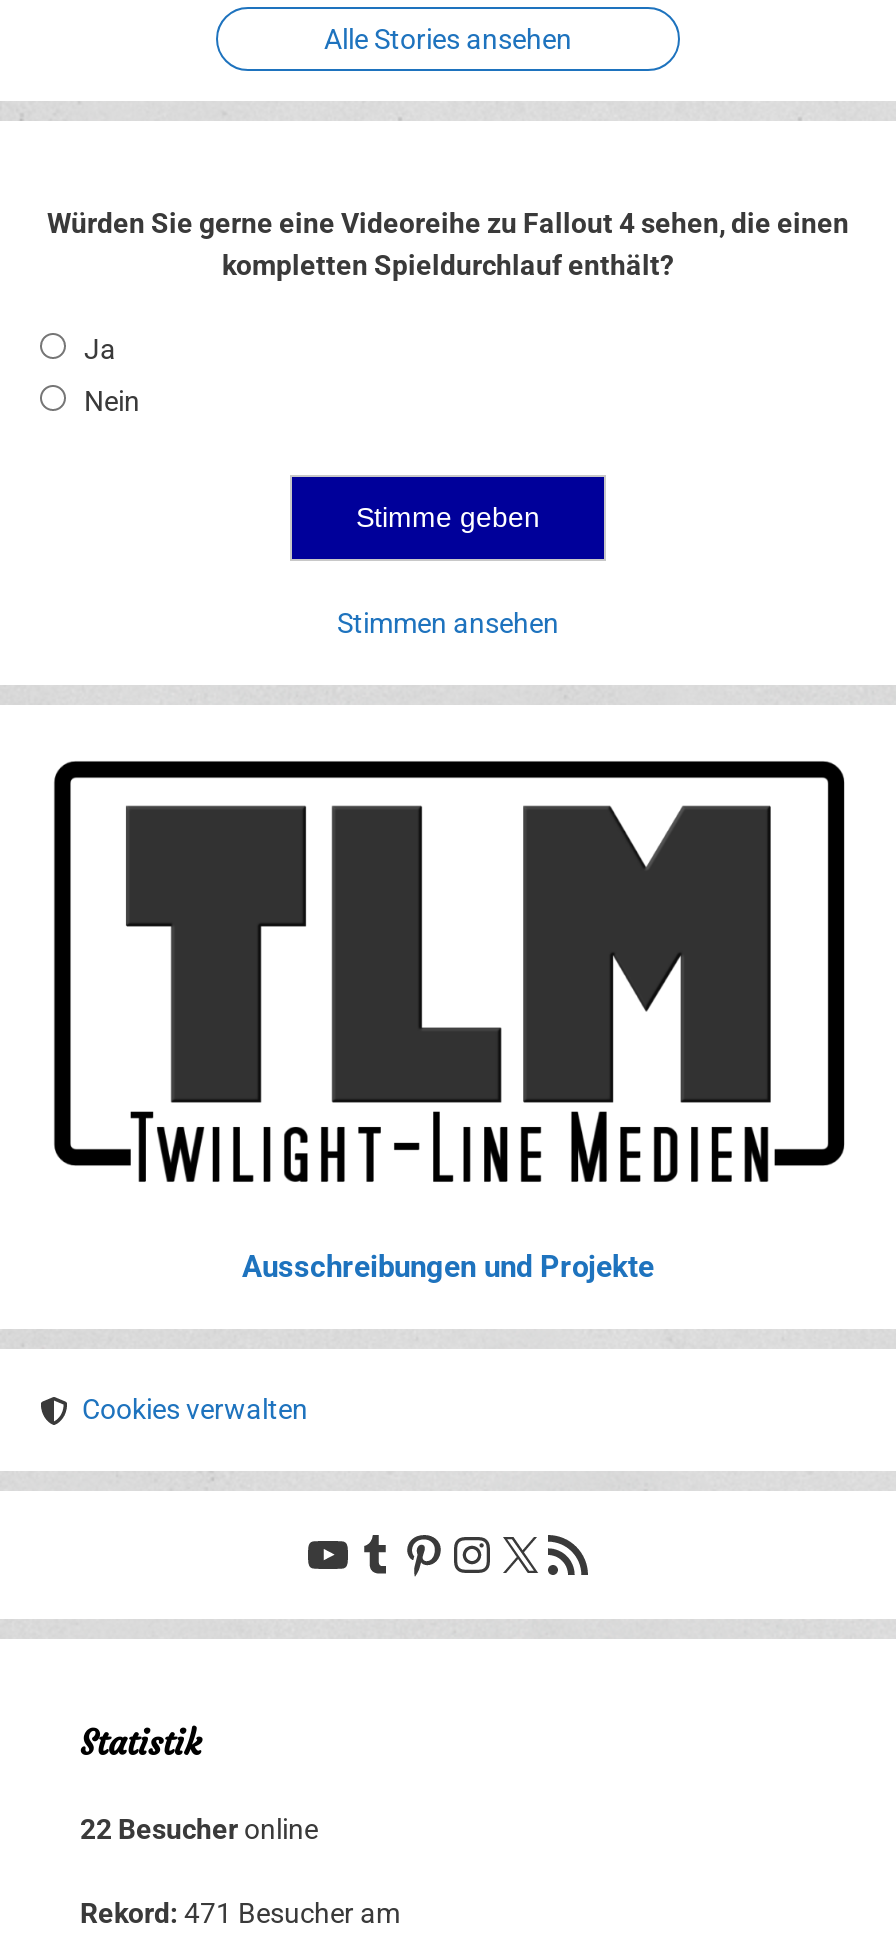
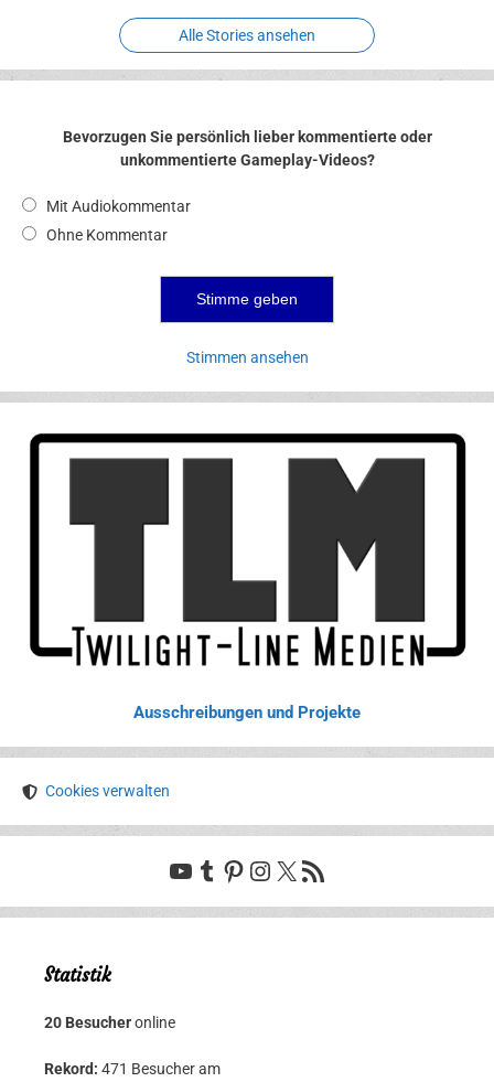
- Würden Sie gerne eine Videoreihe zu Fallout 4 sehen, die einen
- kompletten Spieldurchlauf enthält?
+ Bevorzugen Sie persönlich lieber kommentierte oder
+ unkommentierte Gameplay-Videos?

- Ja
+ Mit Audiokommentar

- Nein
+ Ohne Kommentar

- 22 Besucher online
+ 20 Besucher online
